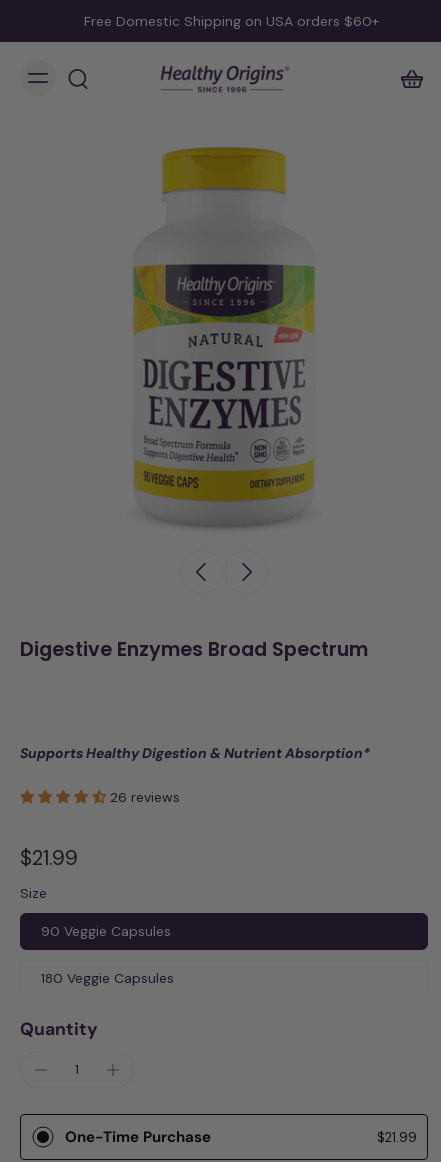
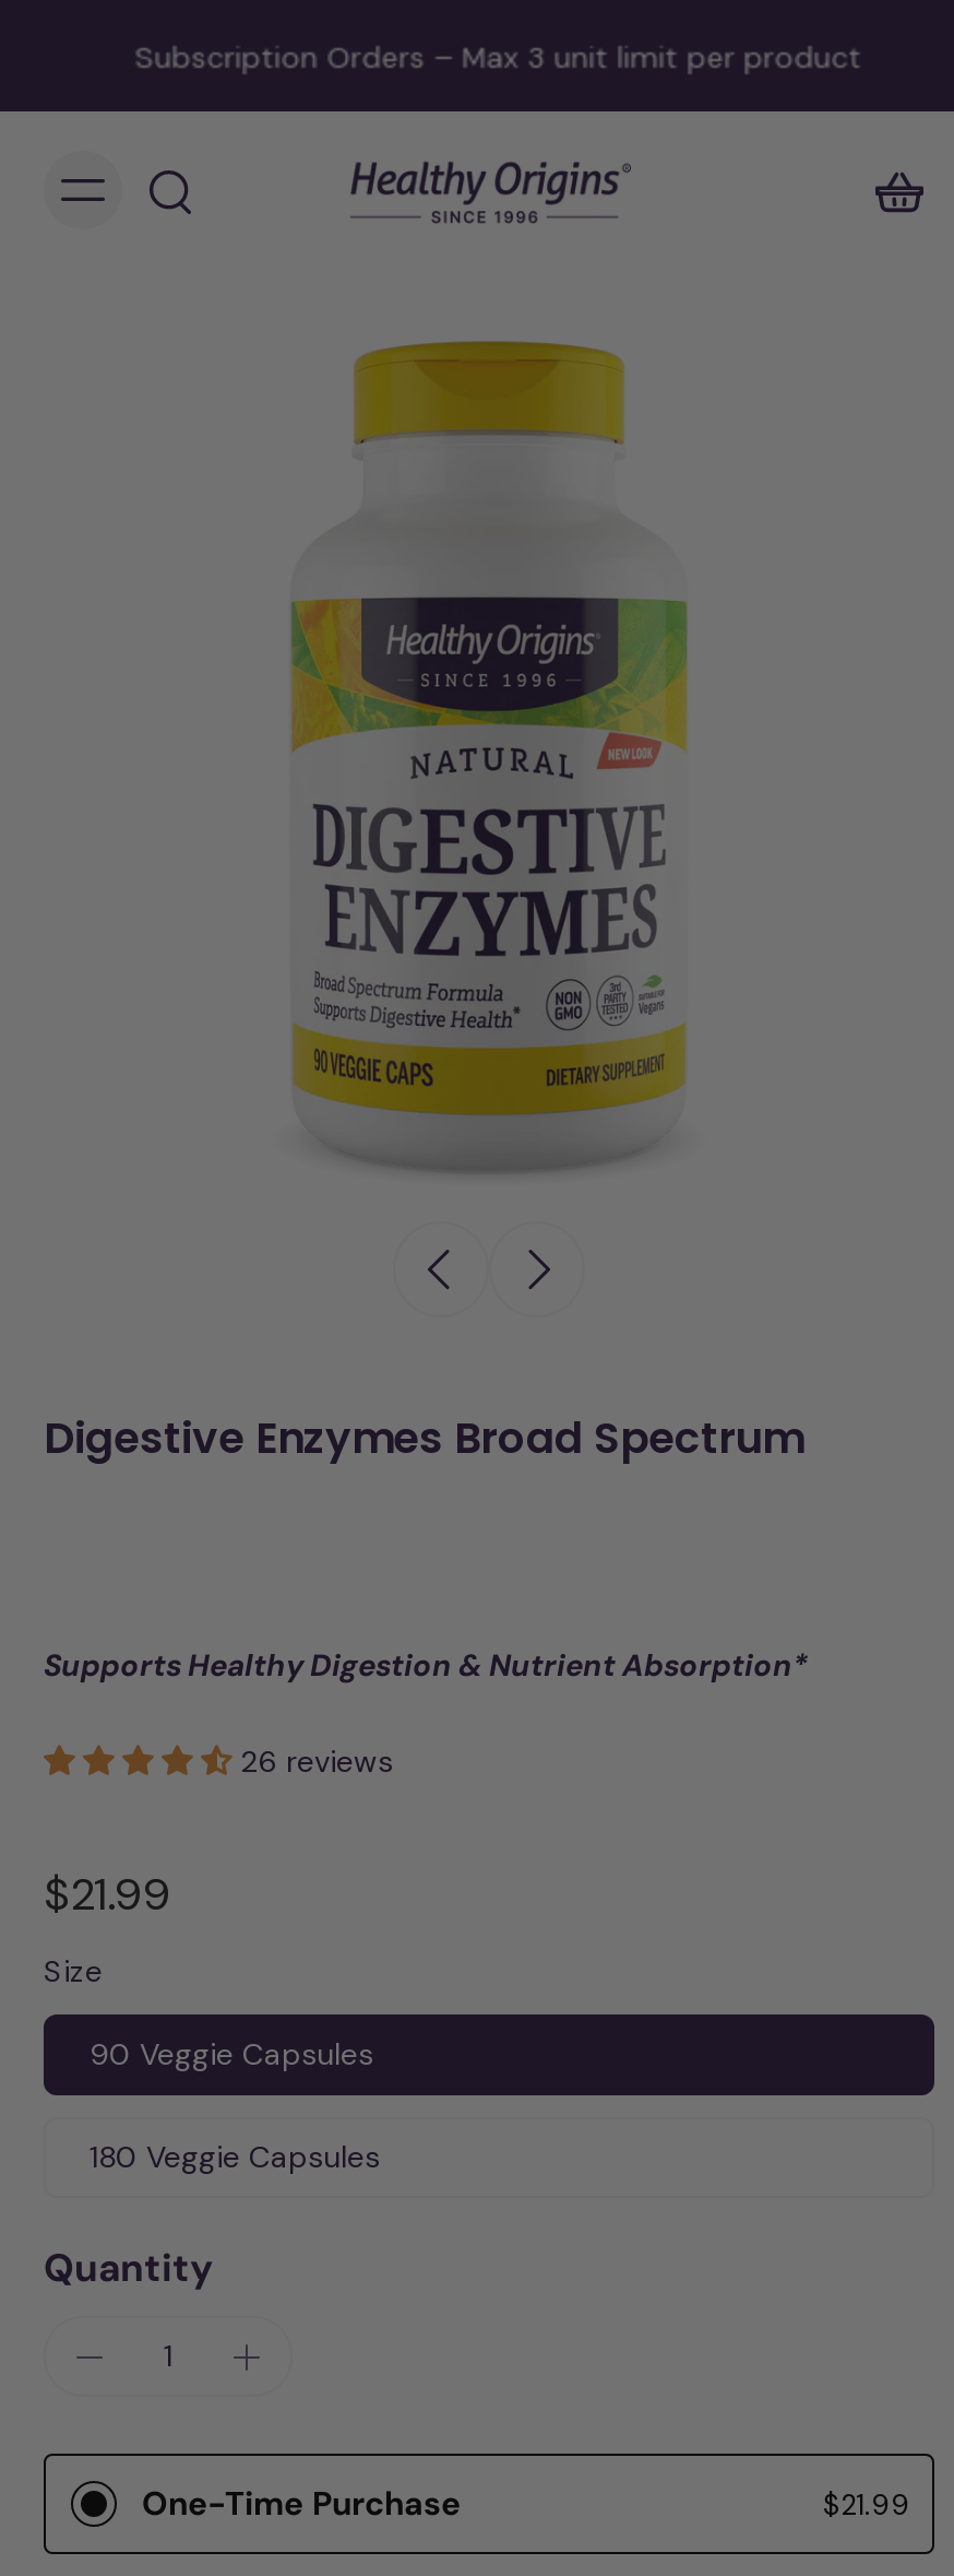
- Free Domestic Shipping on USA orders $60+
+ Subscription Orders – Max 3 unit limit per product
